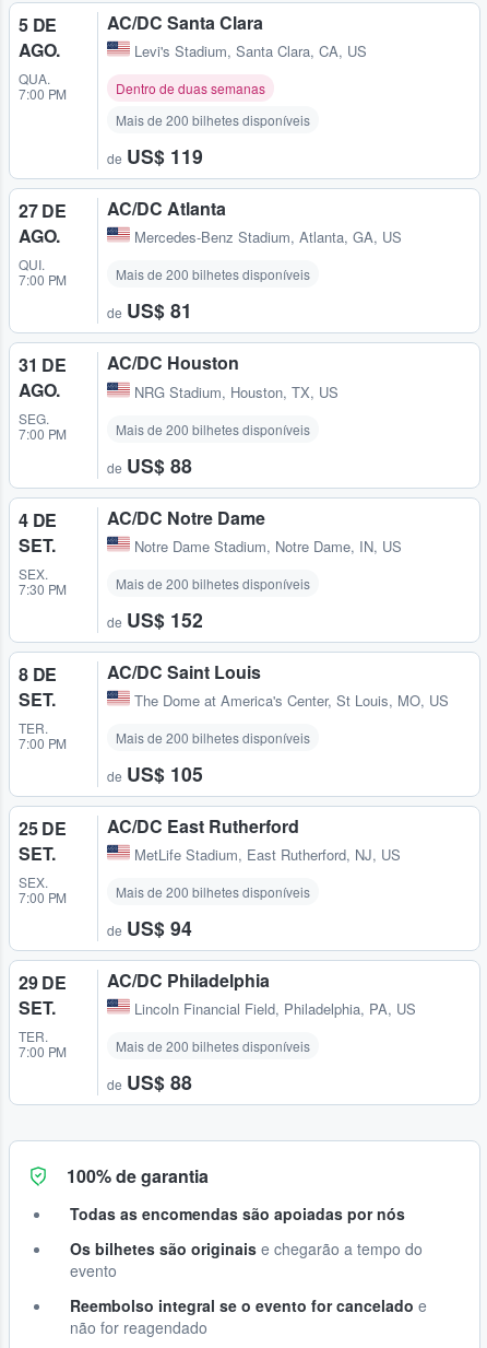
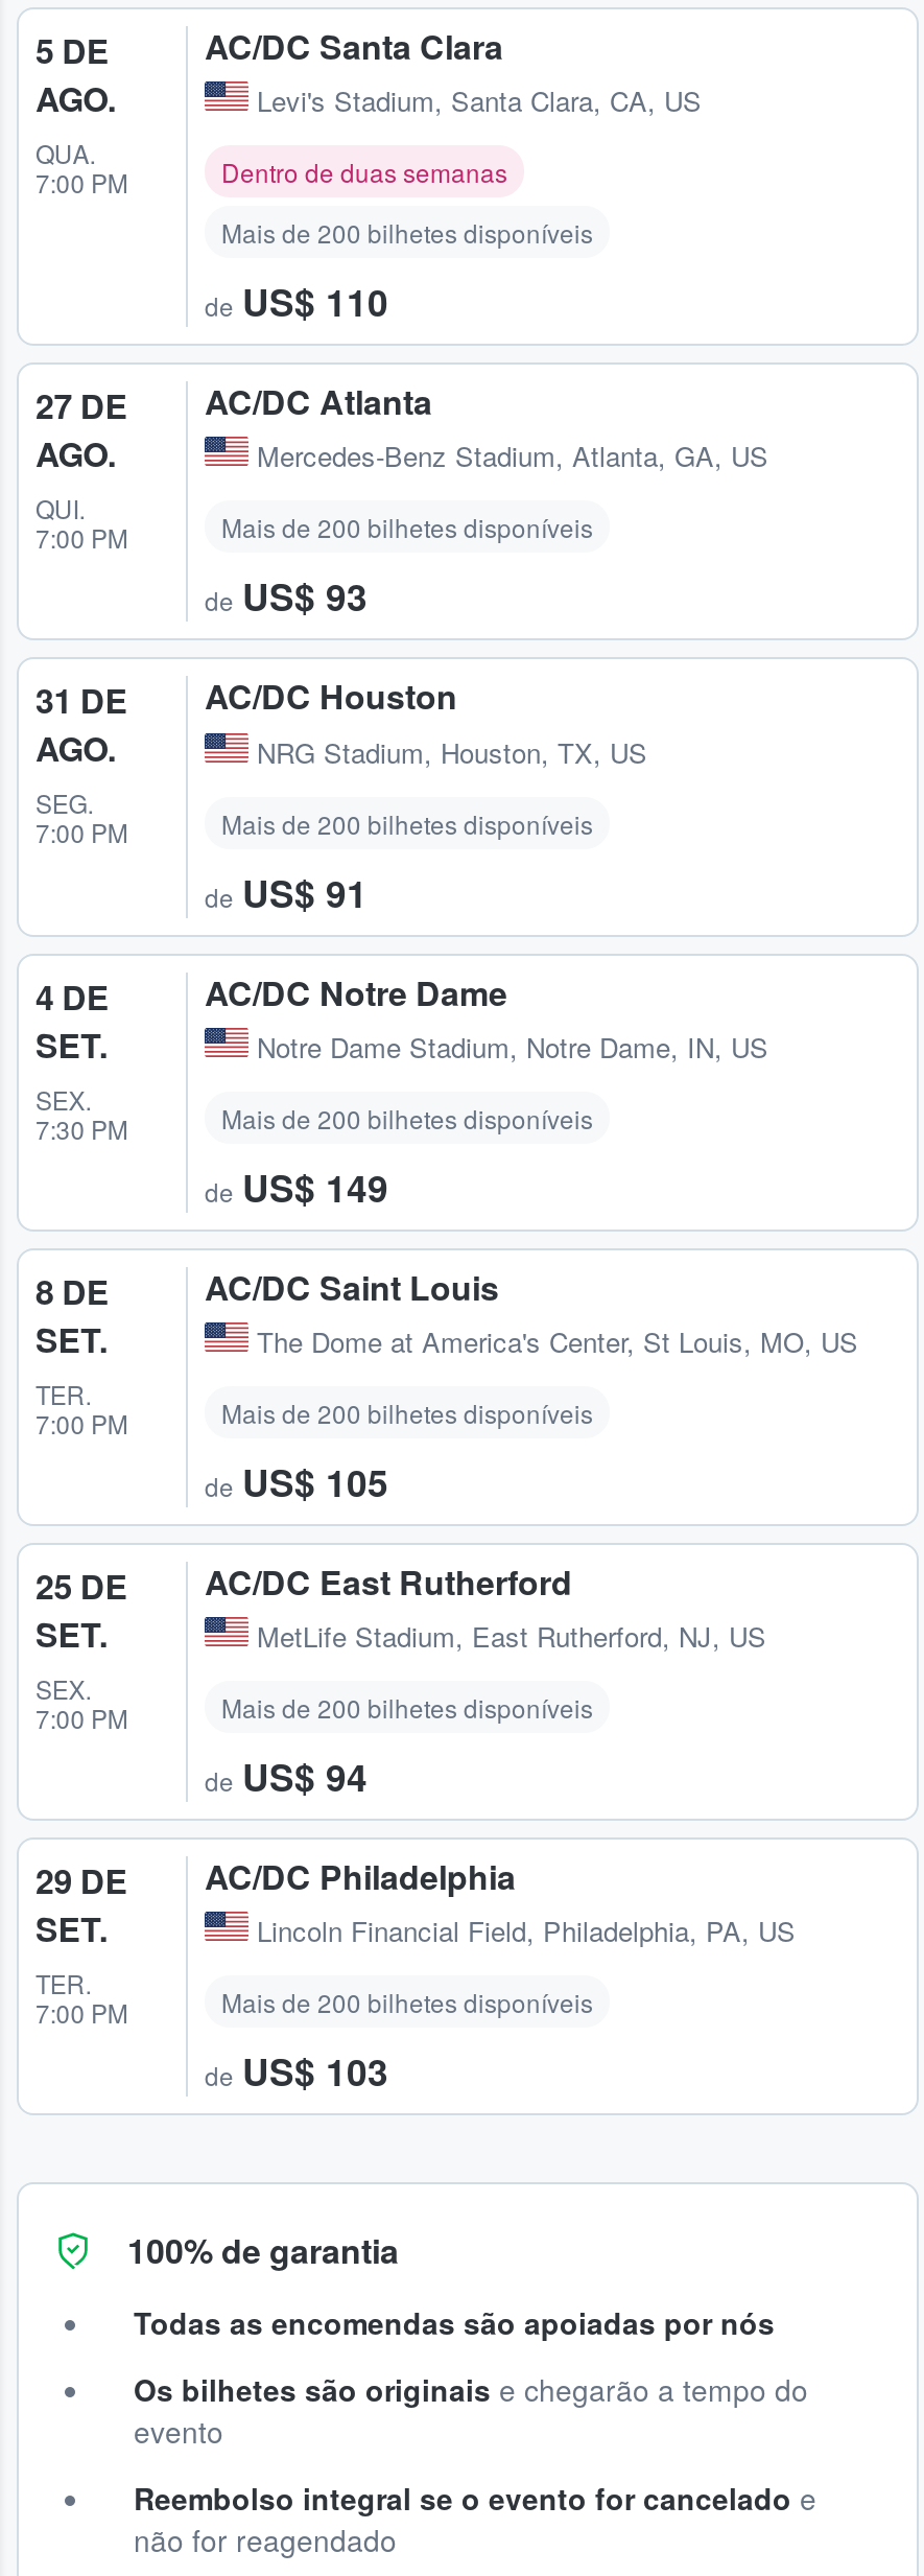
- de US$ 119
+ de US$ 110

- de US$ 81
+ de US$ 93

- de US$ 88
+ de US$ 91

- de US$ 152
+ de US$ 149

- de US$ 88
+ de US$ 103
